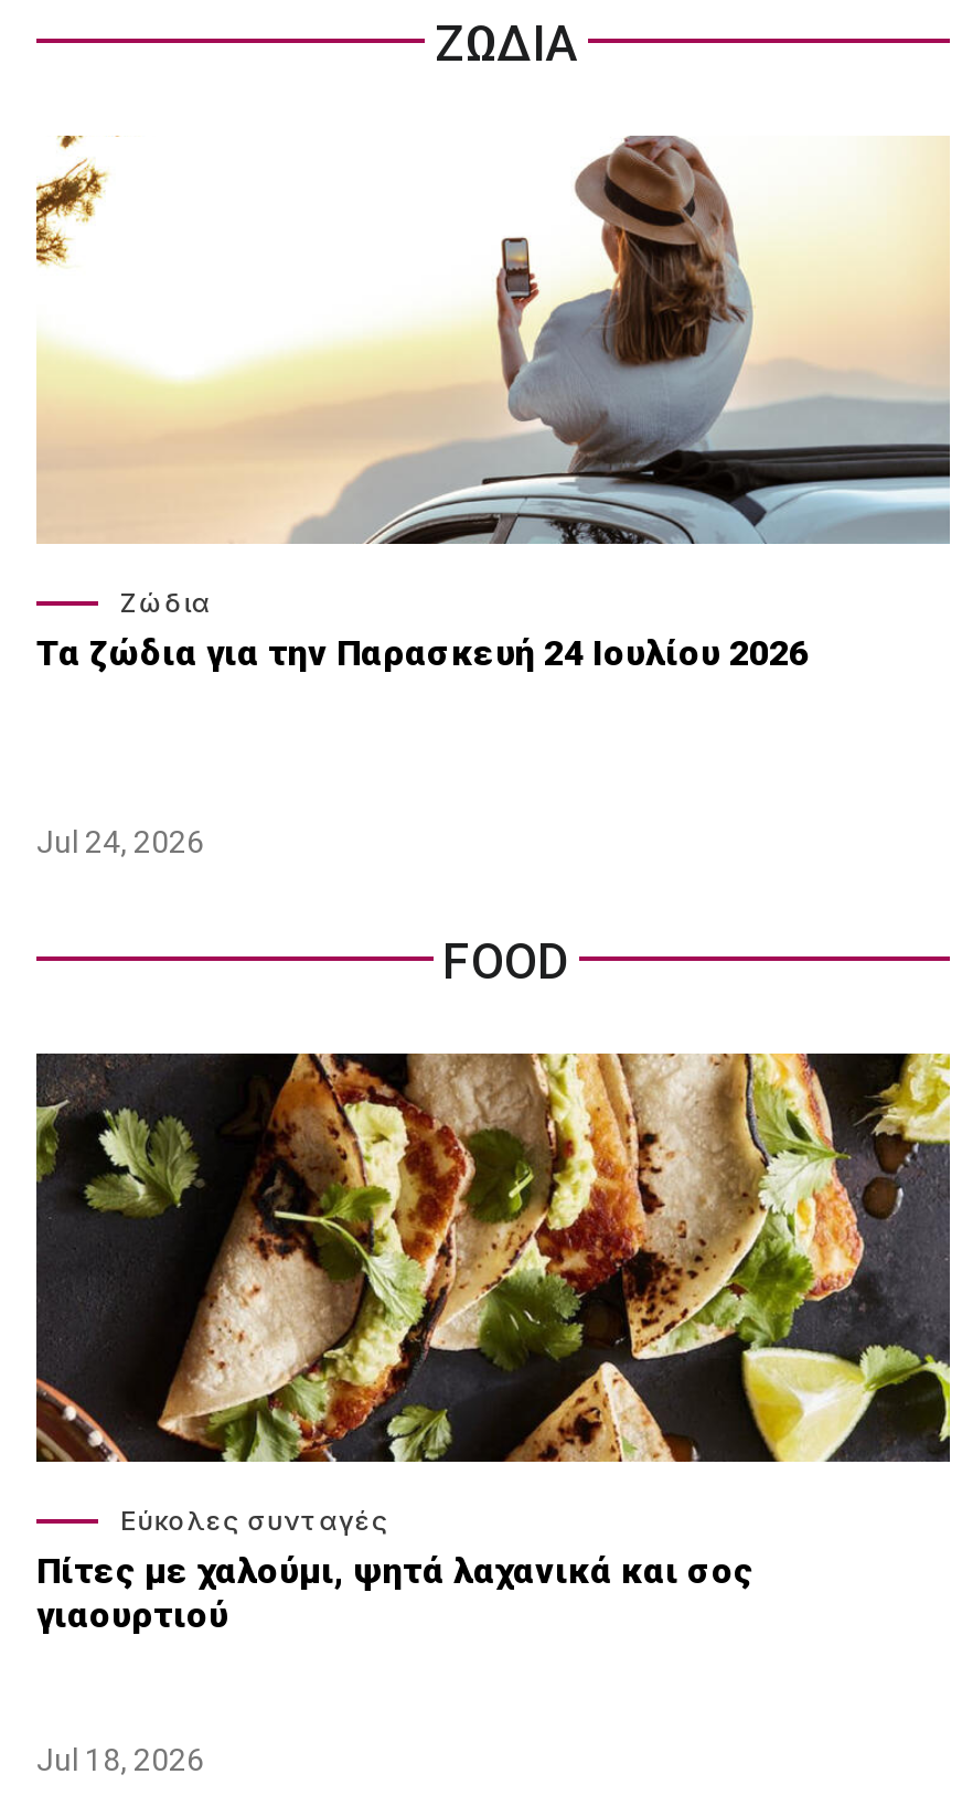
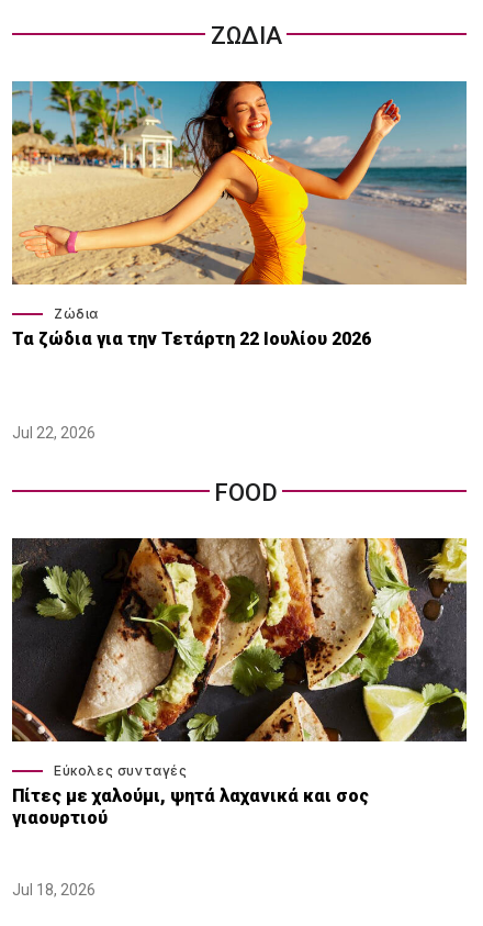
- [image]
- Τα ζώδια για την Παρασκευή 24 Ιουλίου 2026
+ [image]
+ Τα ζώδια για την Τετάρτη 22 Ιουλίου 2026

- Jul 24, 2026
+ Jul 22, 2026
